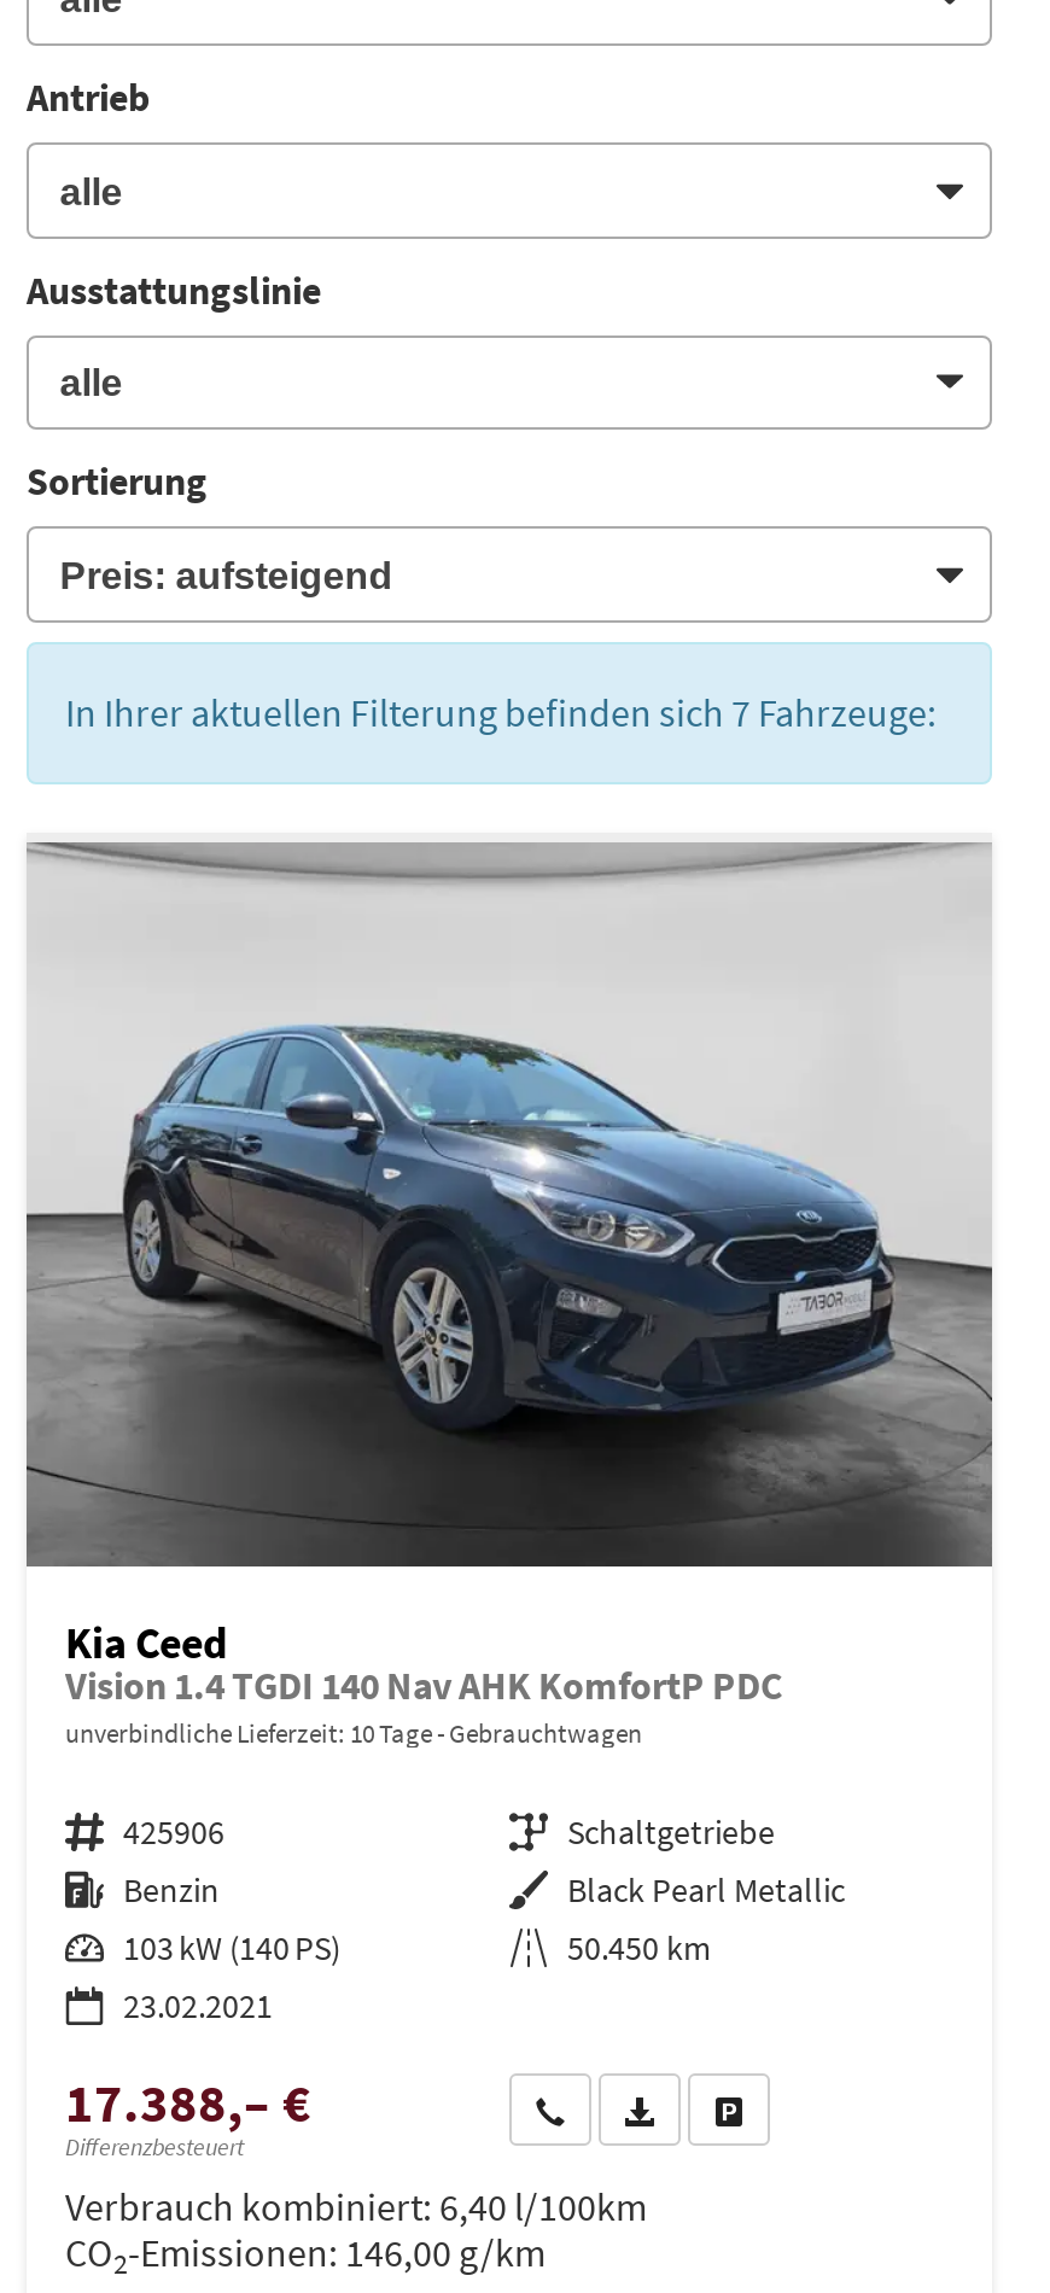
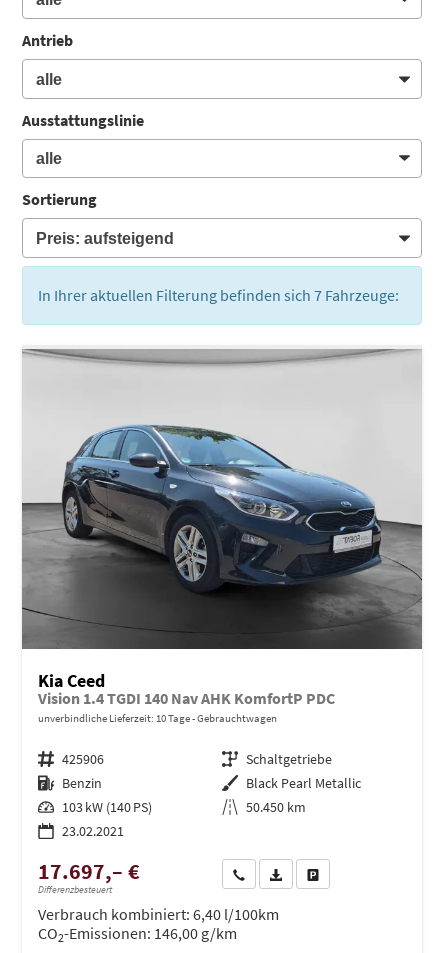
- 17.388,– €
+ 17.697,– €
